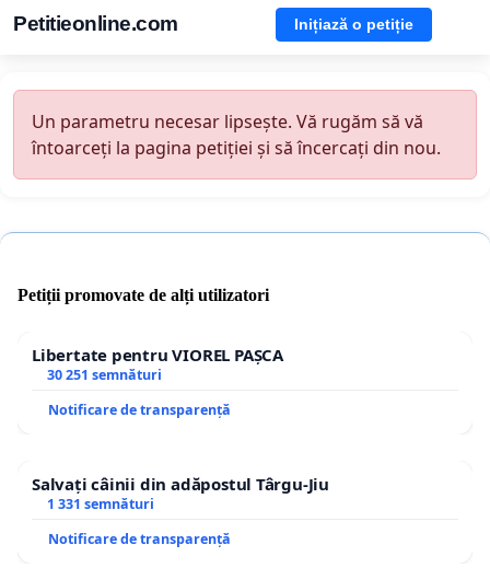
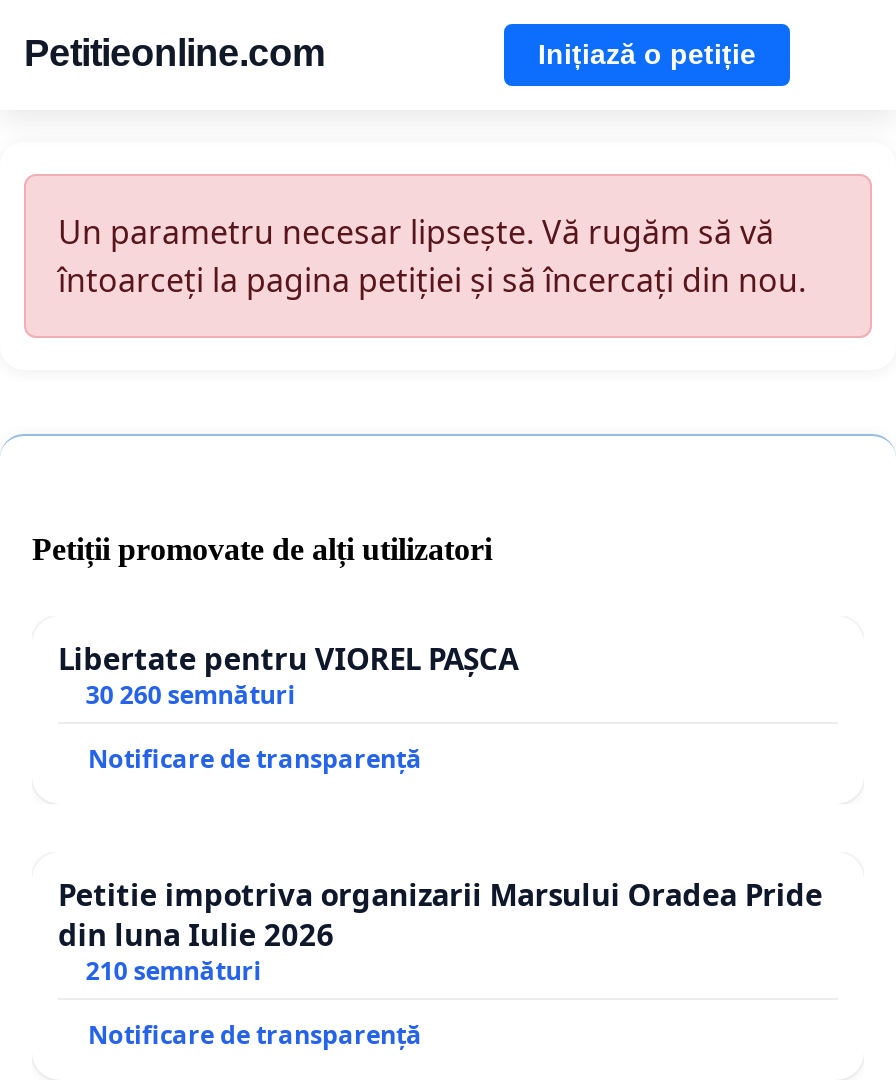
- 30 251 semnături
+ 30 260 semnături

- Salvați câinii din adăpostul Târgu-Jiu
- 1 331 semnături
+ Petitie impotriva organizarii Marsului Oradea Pride
+ din luna Iulie 2026
+ 210 semnături
